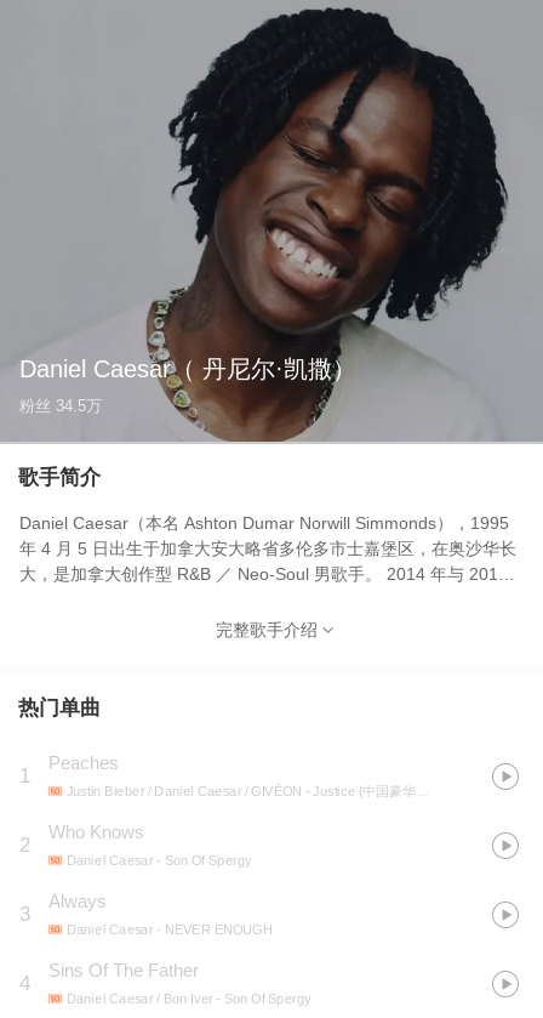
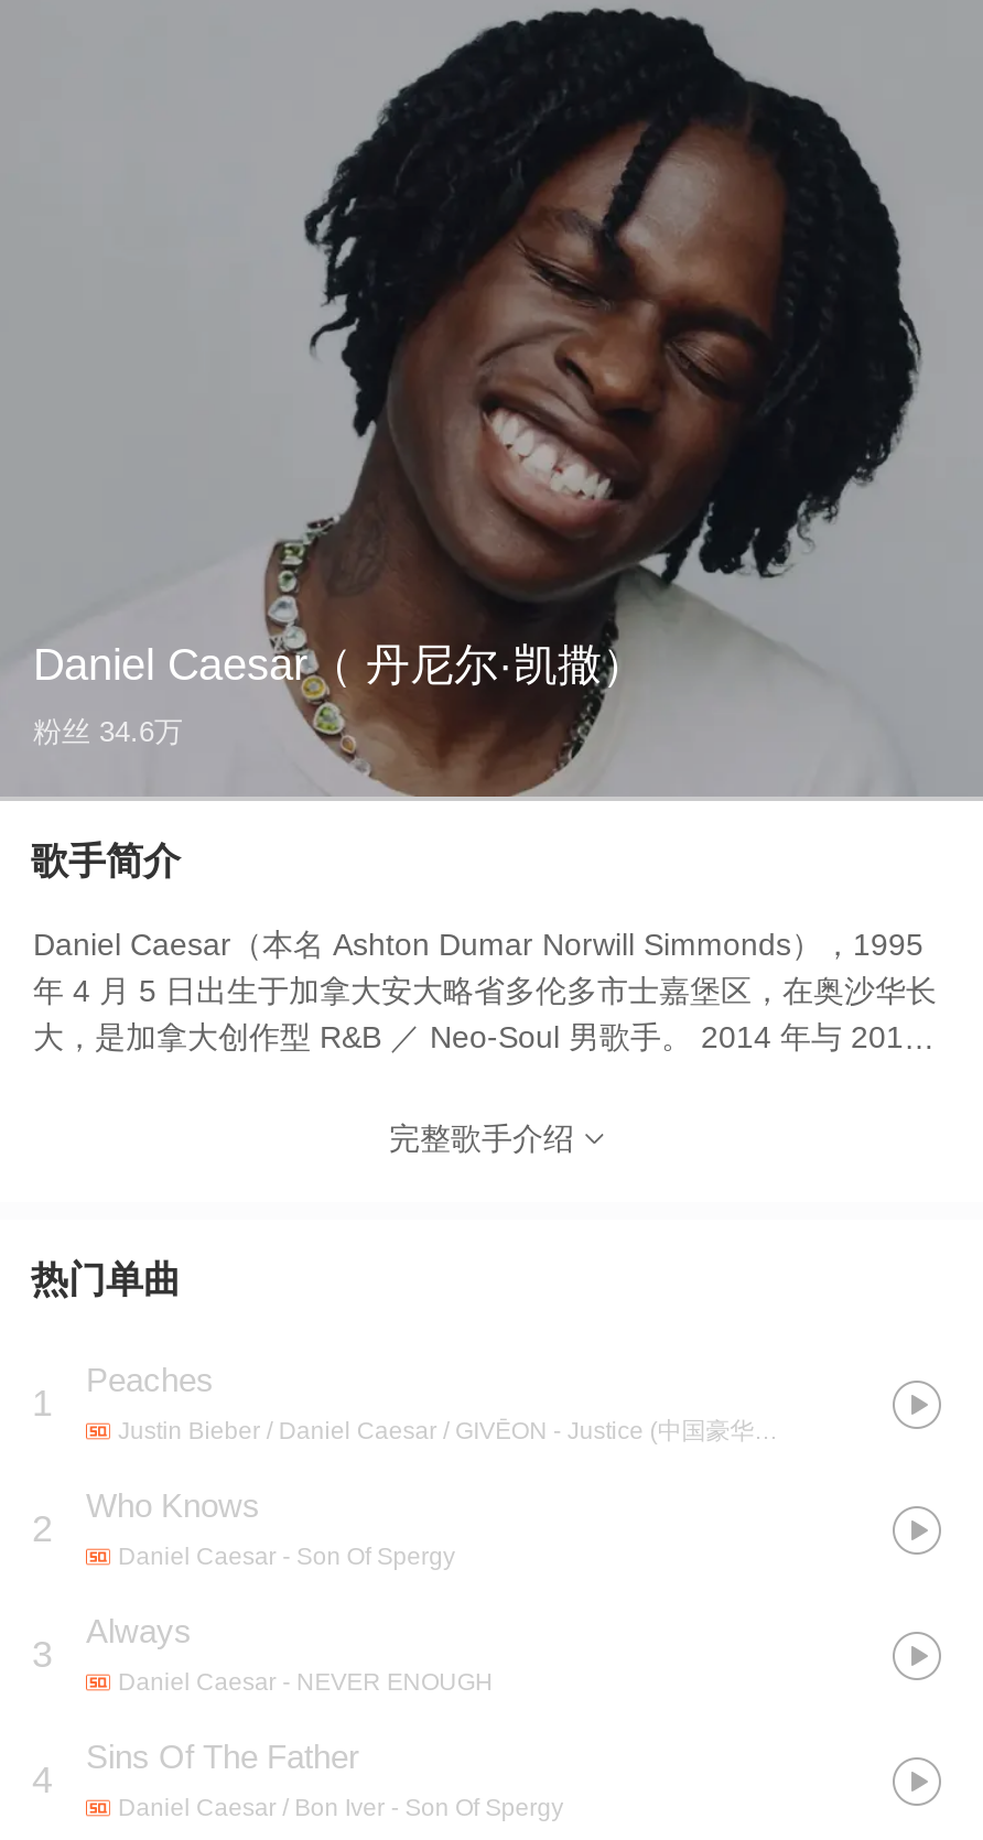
- 粉丝 34.5万
+ 粉丝 34.6万
